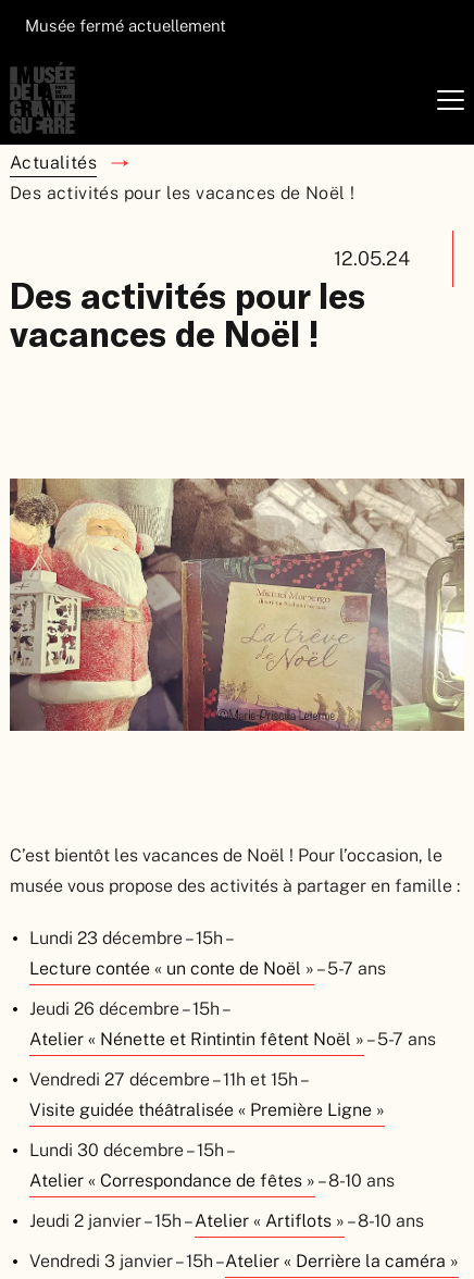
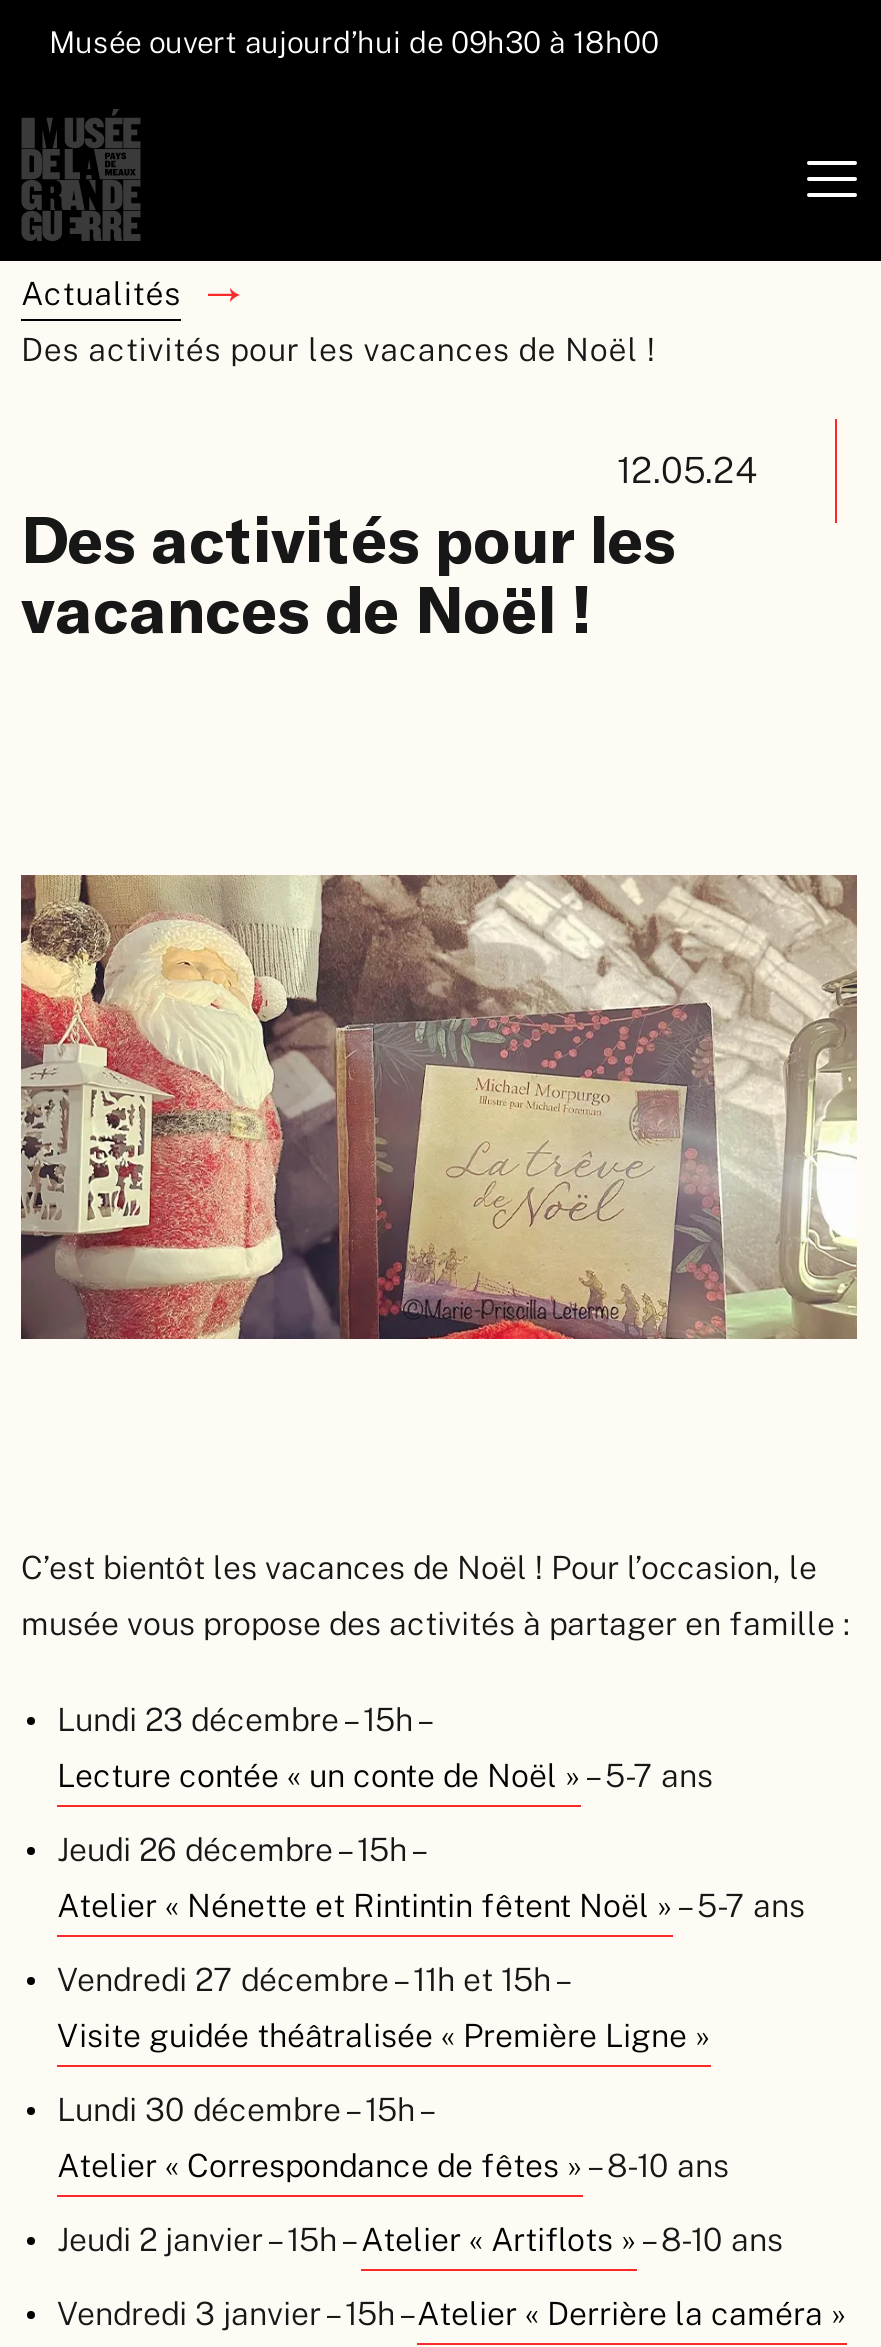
- Musée fermé actuellement
+ Musée ouvert aujourd’hui de 09h30 à 18h00
